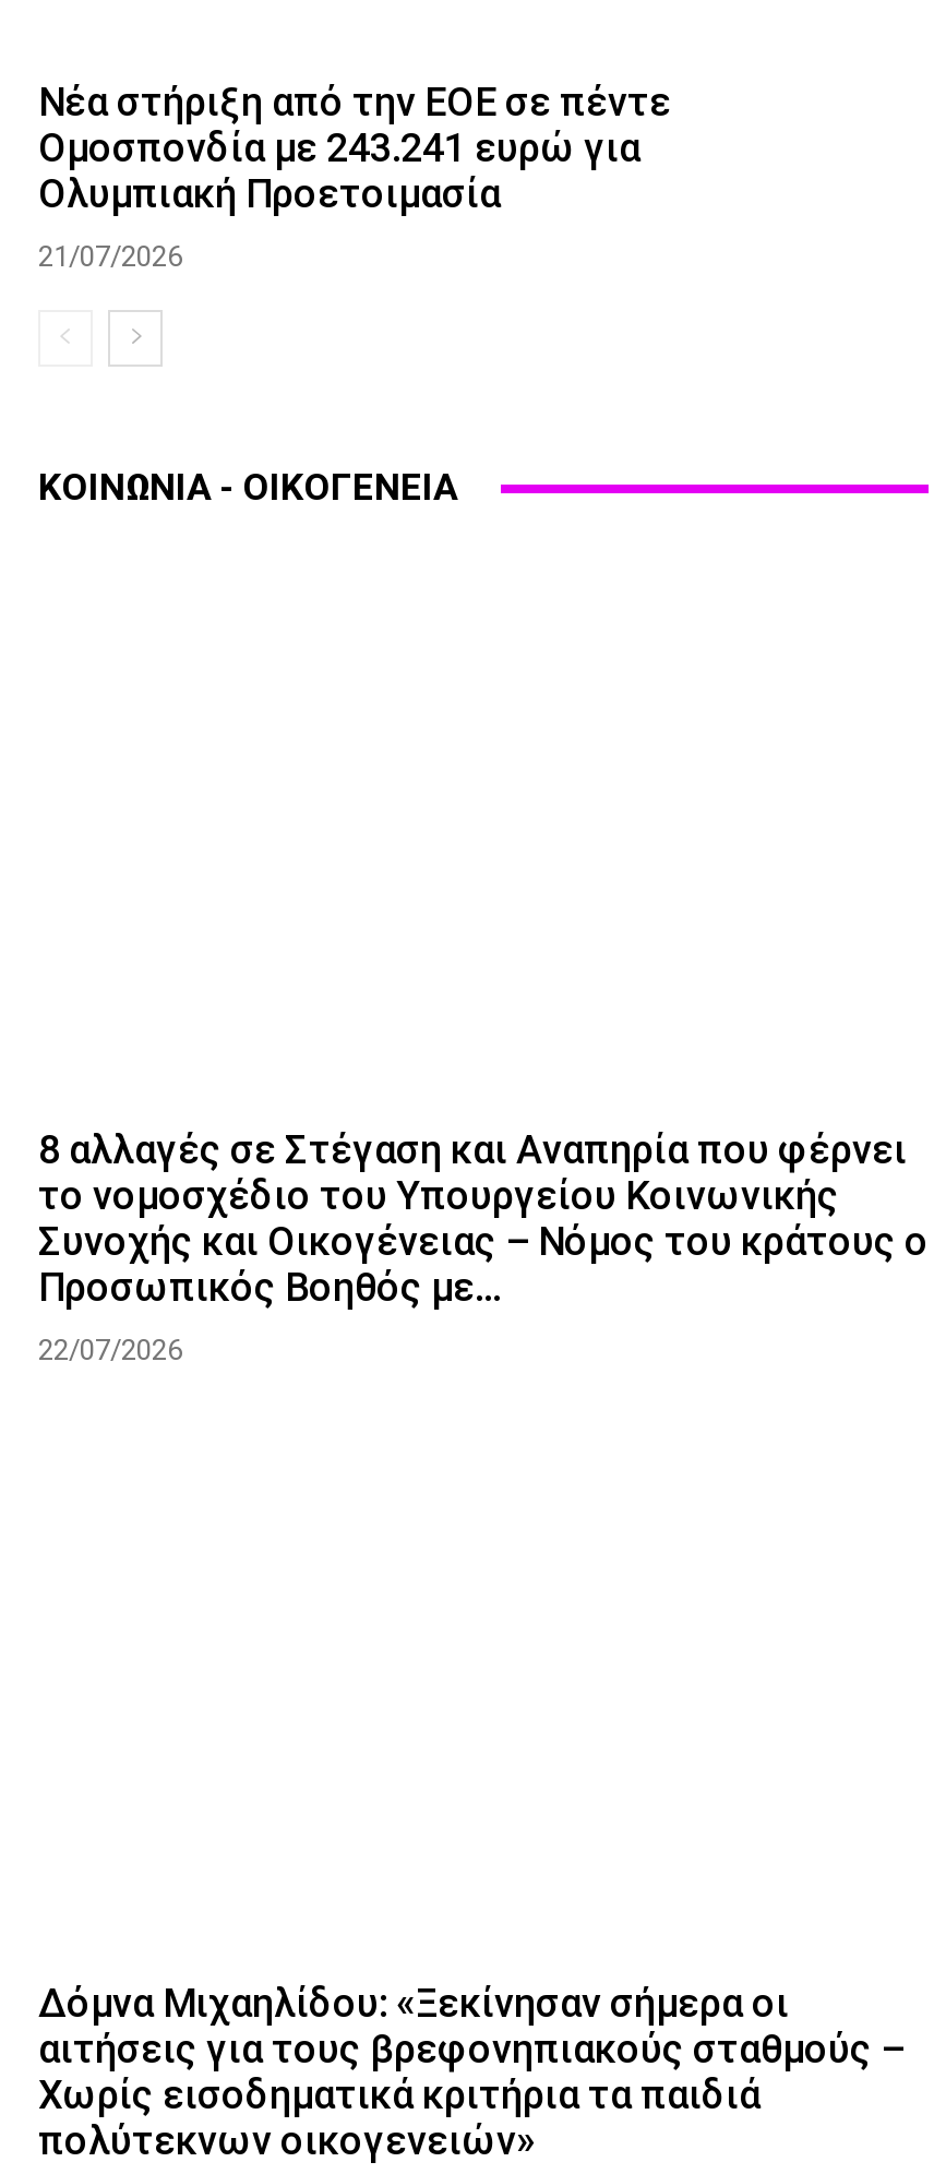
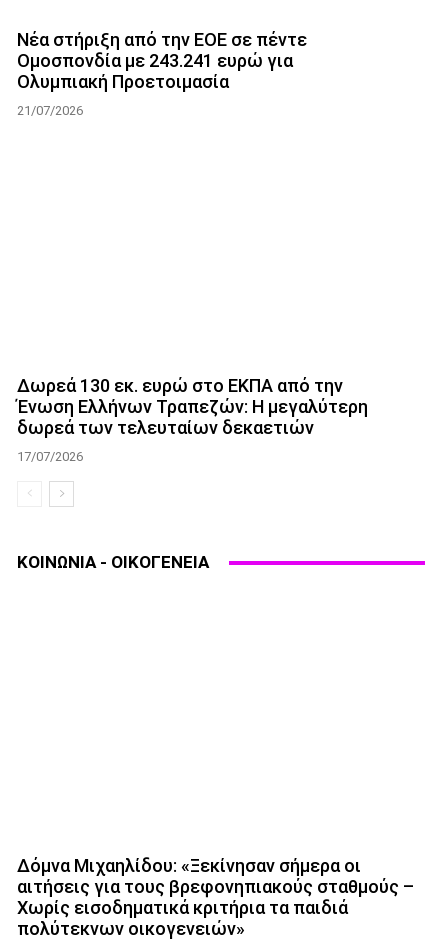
+ Δωρεά 130 εκ. ευρώ στο ΕΚΠΑ από την
+ Ένωση Ελλήνων Τραπεζών: Η μεγαλύτερη
+ δωρεά των τελευταίων δεκαετιών
+ 17/07/2026

moved down: ΚΟΙΝΩΝΙΑ - ΟΙΚΟΓΕΝΕΙΑ

- 8 αλλαγές σε Στέγαση και Αναπηρία που φέρνει
- το νομοσχέδιο του Υπουργείου Κοινωνικής
- Συνοχής και Οικογένειας – Νόμος του κράτους ο
- Προσωπικός Βοηθός με...
- 22/07/2026
